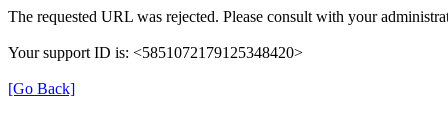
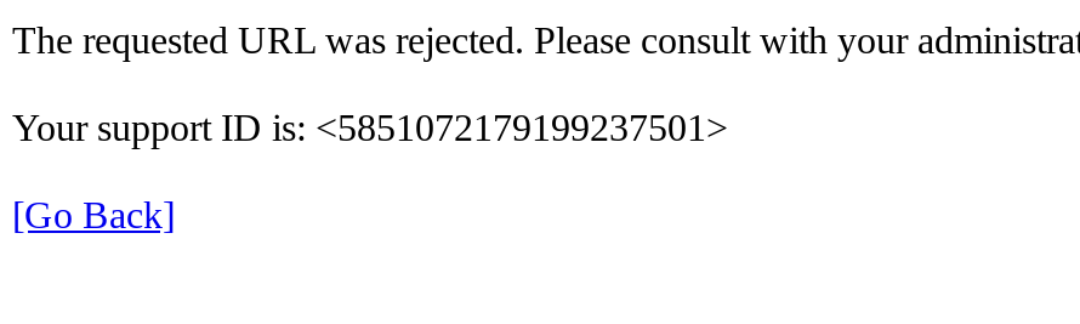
- Your support ID is: <5851072179125348420>
+ Your support ID is: <5851072179199237501>
